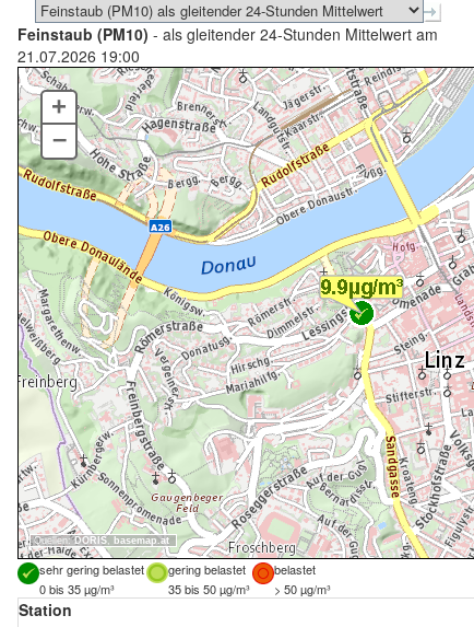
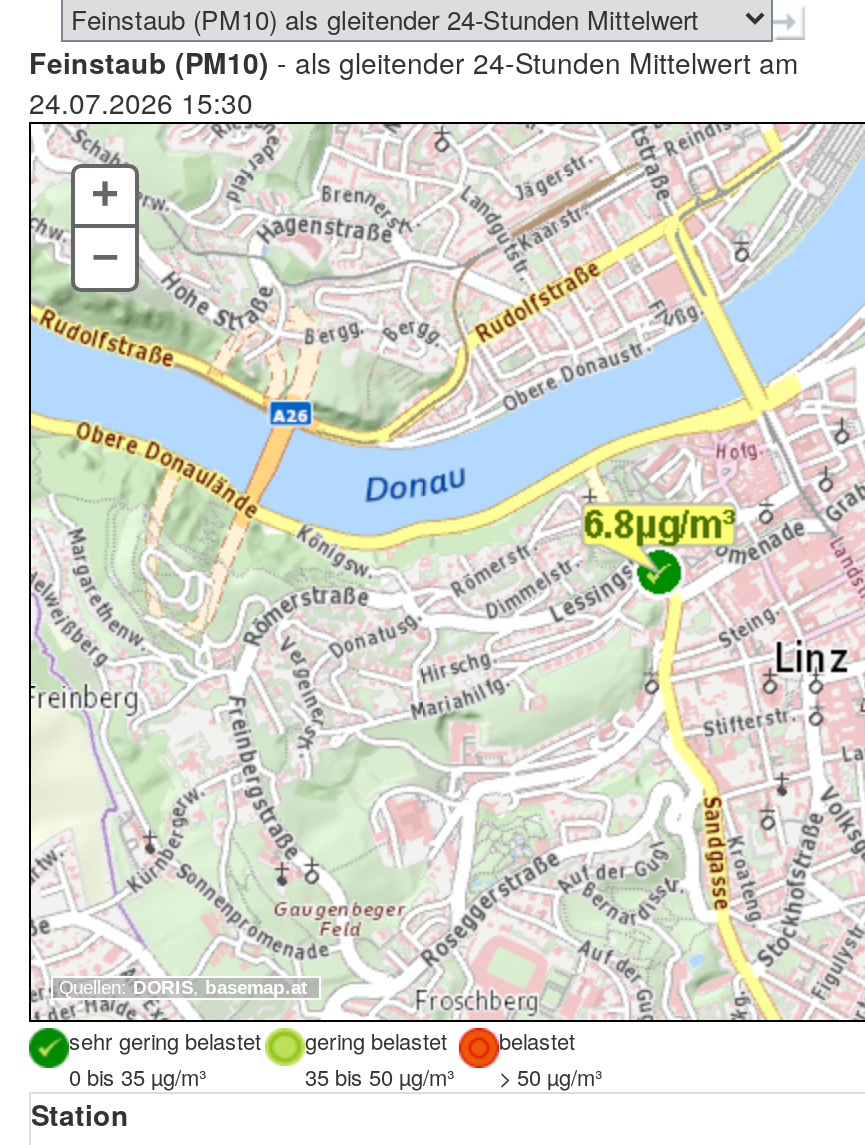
- 21.07.2026 19:00
+ 24.07.2026 15:30
